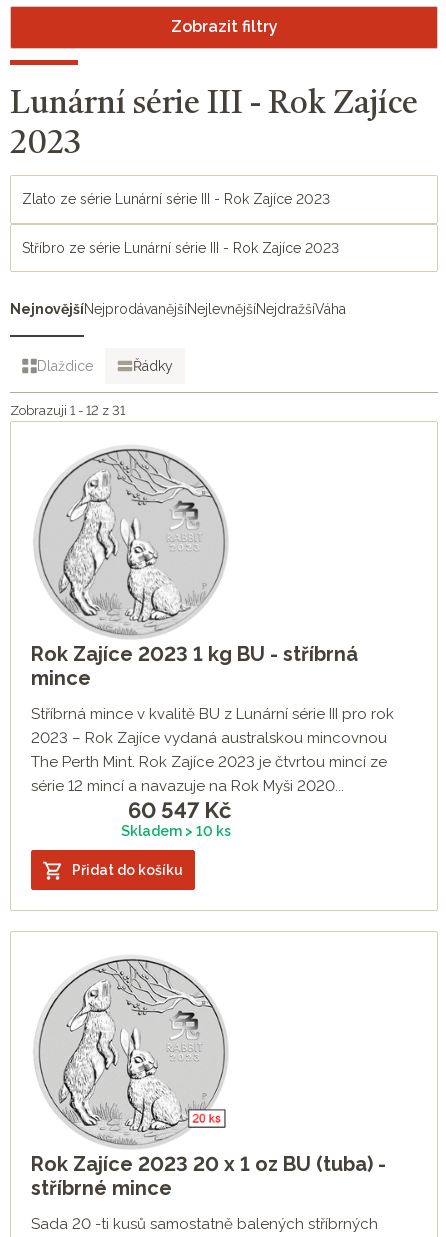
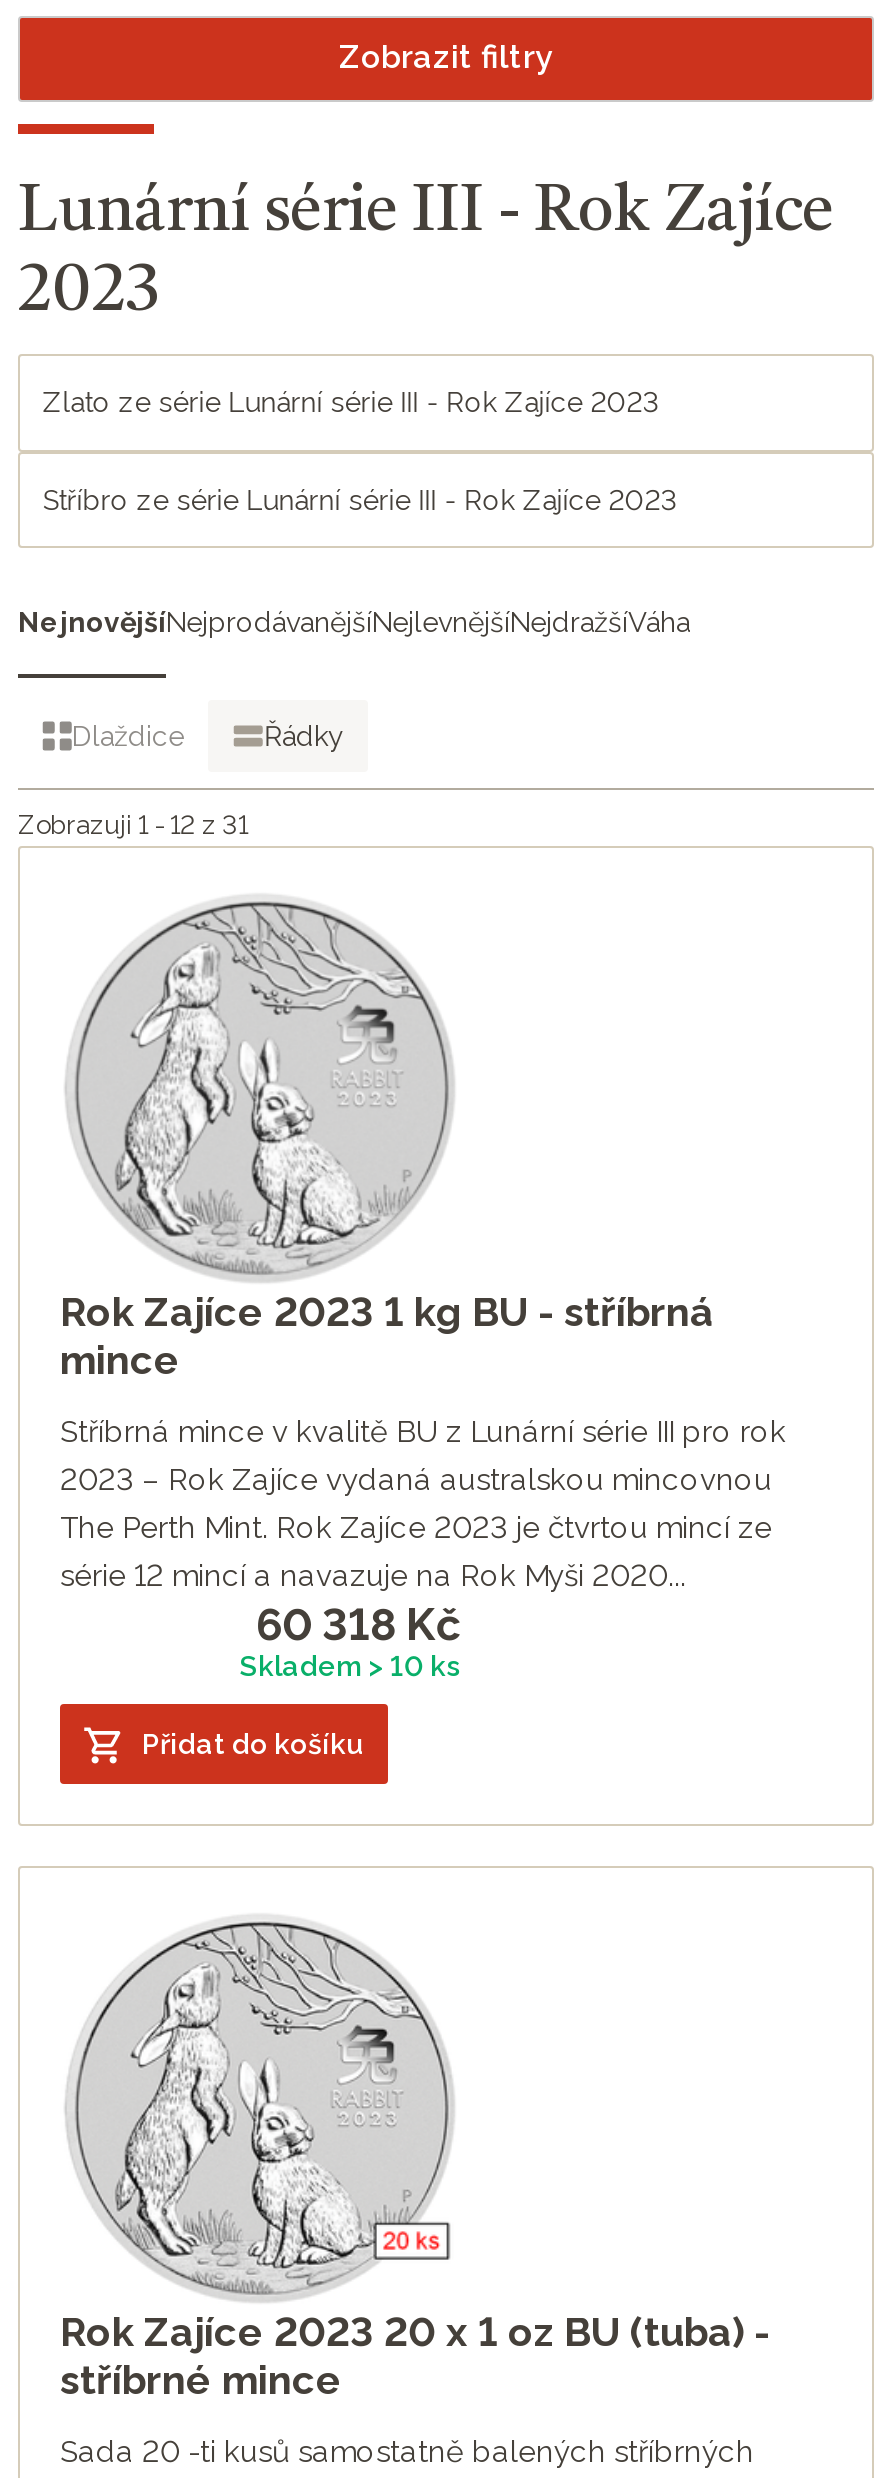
- 60 547 Kč
+ 60 318 Kč
